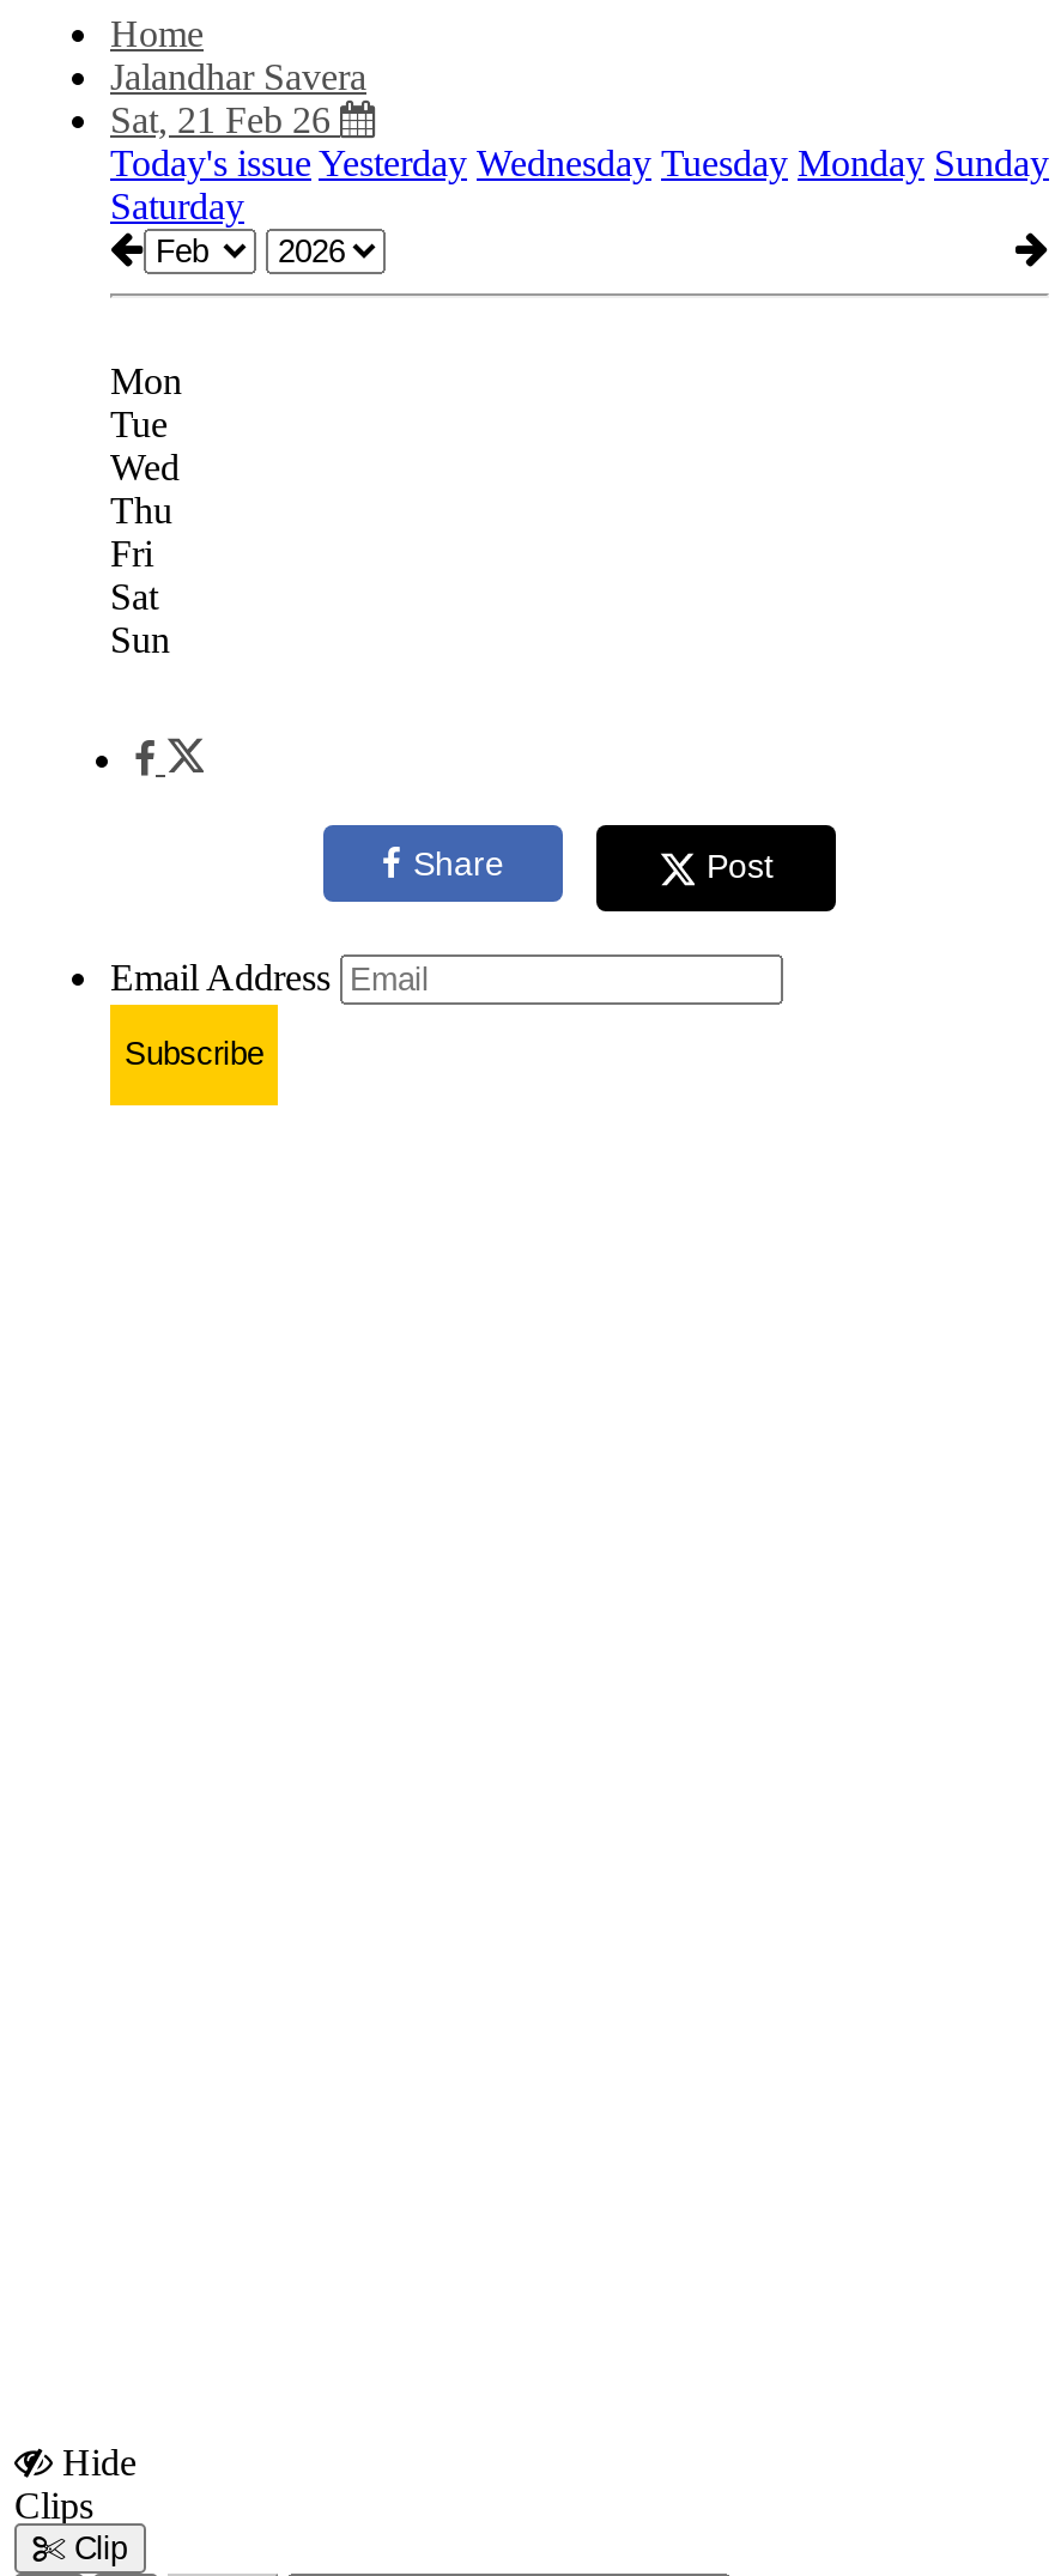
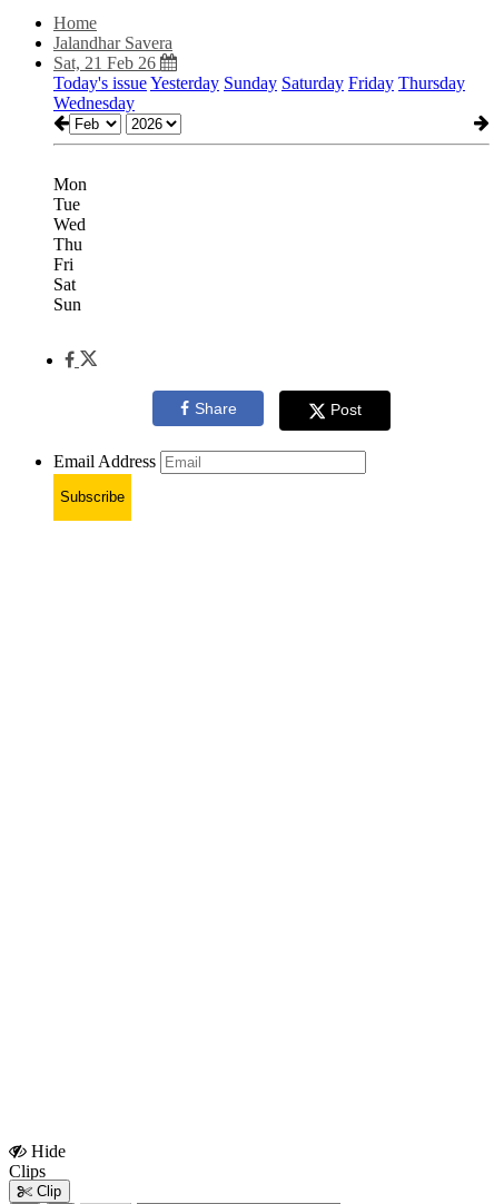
- Today's issue Yesterday Wednesday Tuesday Monday Sunday
- Saturday
+ Today's issue Yesterday Sunday Saturday Friday Thursday
+ Wednesday
